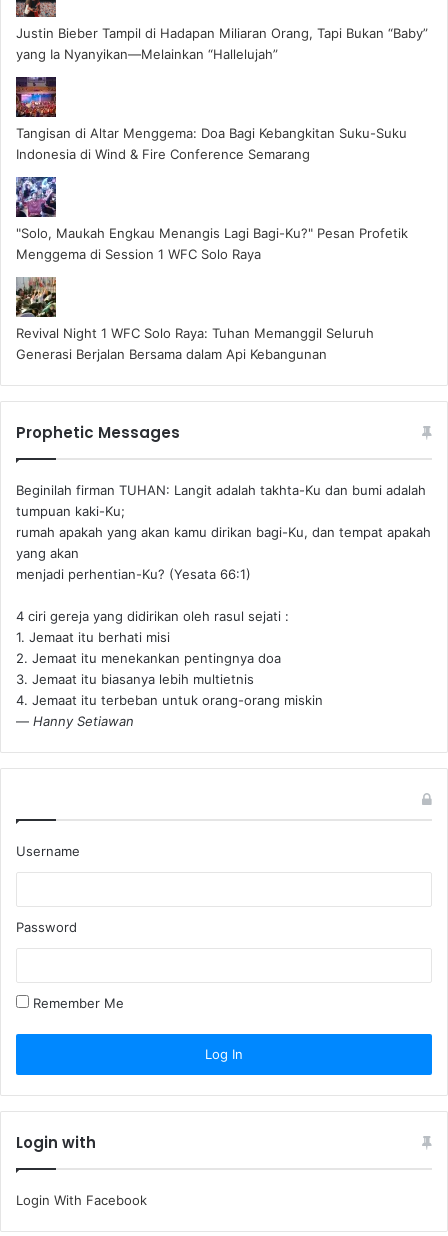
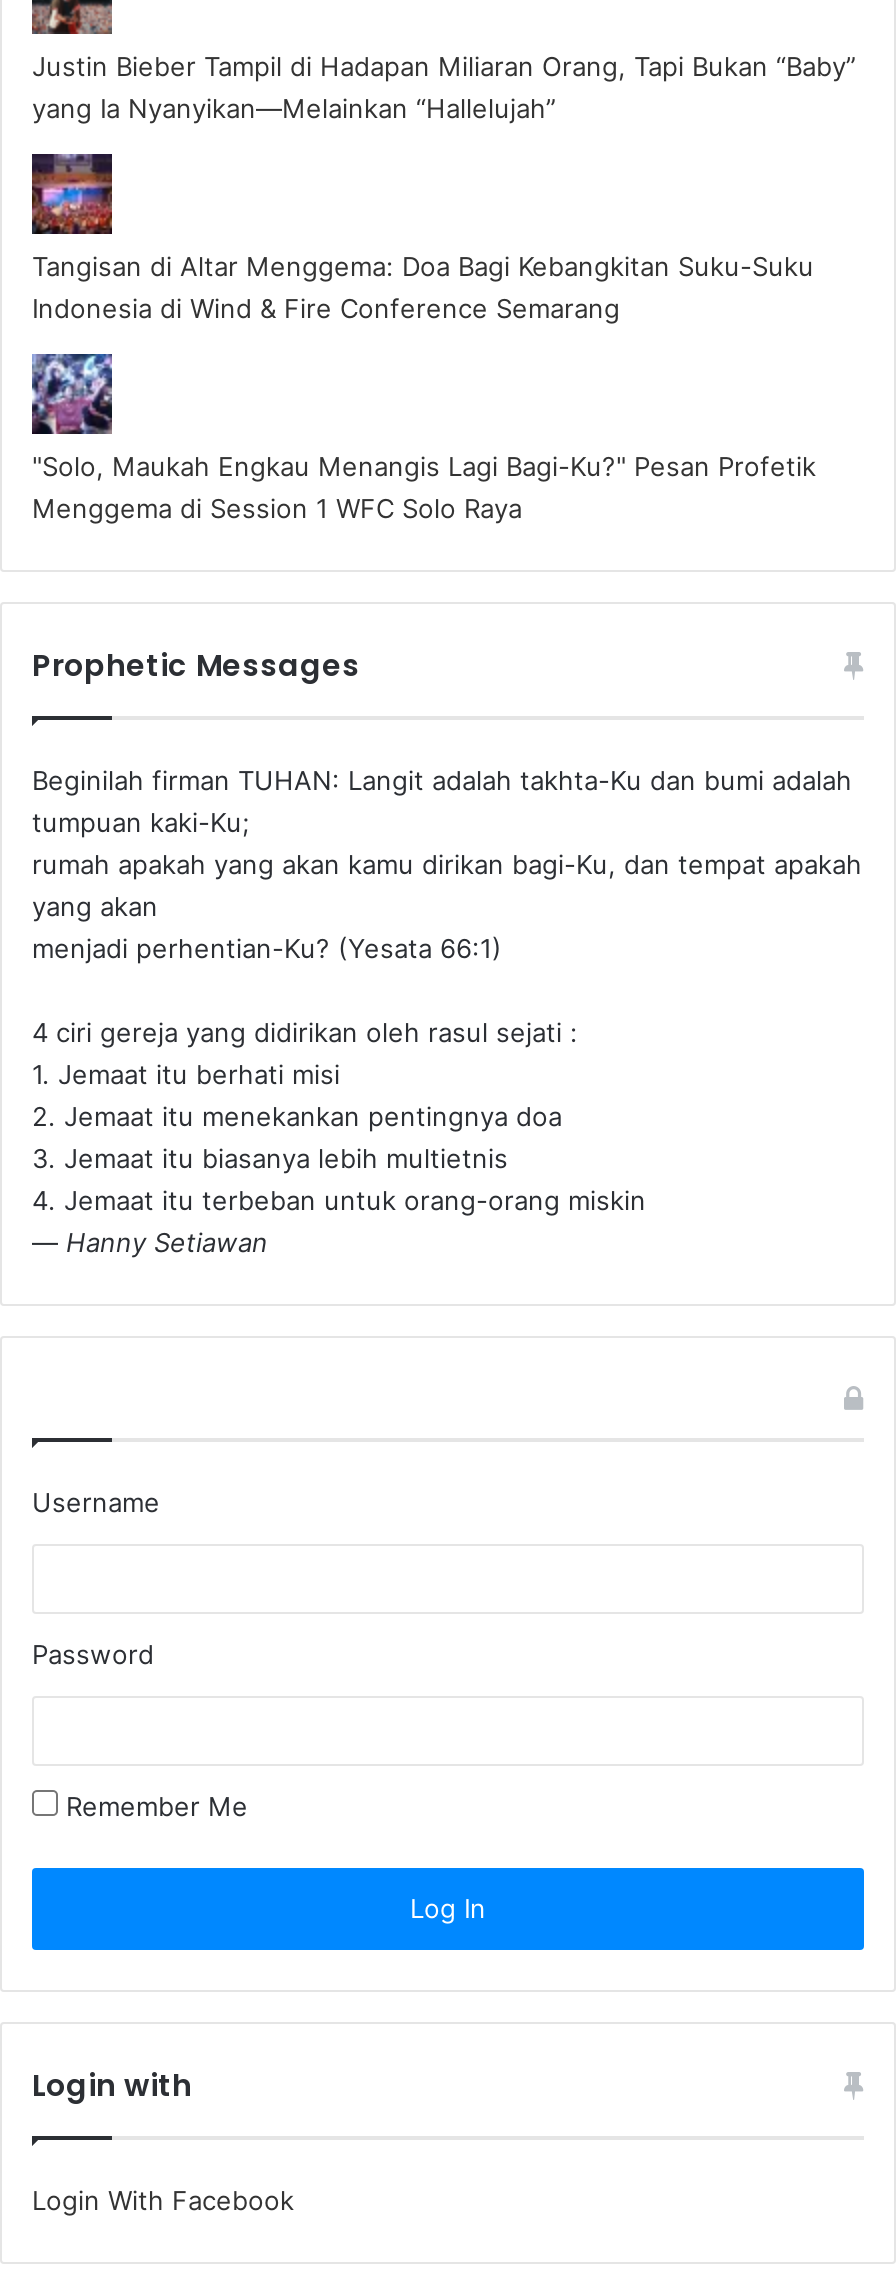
- [image]
- Revival Night 1 WFC Solo Raya: Tuhan Memanggil Seluruh
- Generasi Berjalan Bersama dalam Api Kebangunan
